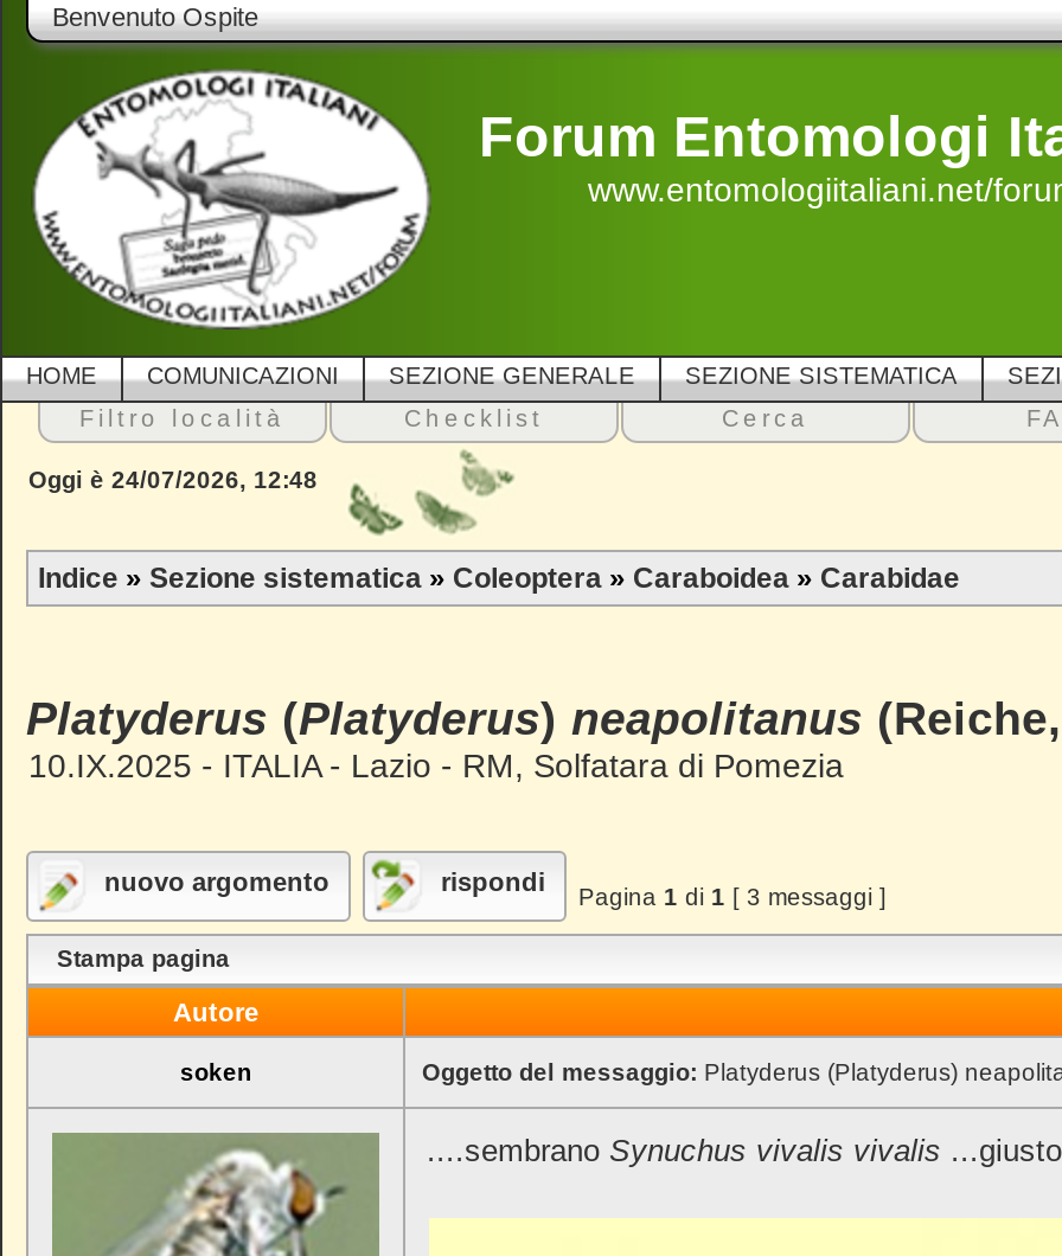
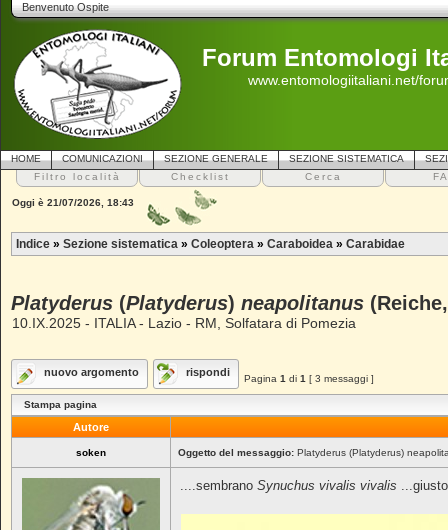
- Oggi è 24/07/2026, 12:48
+ Oggi è 21/07/2026, 18:43
